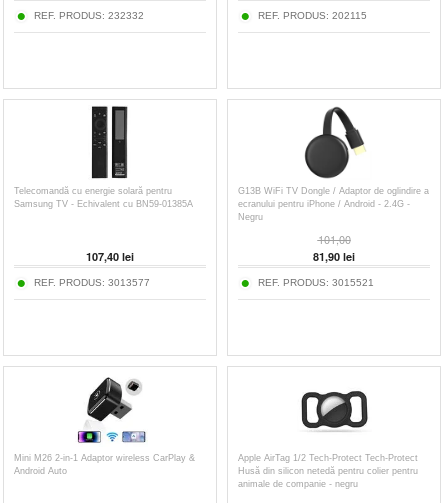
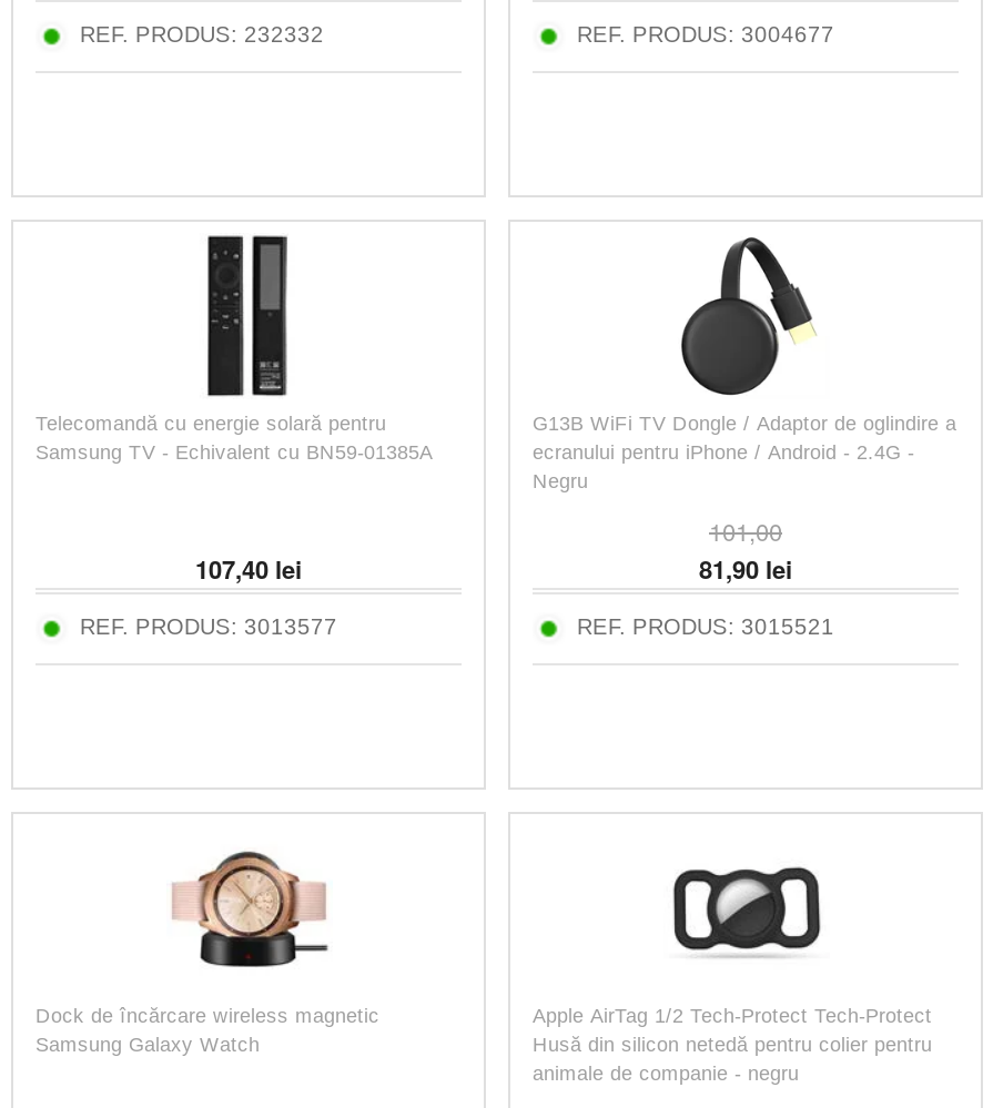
- REF. PRODUS: 202115
+ REF. PRODUS: 3004677

- [image]
- Mini M26 2-in-1 Adaptor wireless CarPlay &
- Android Auto
+ [image]
+ Dock de încărcare wireless magnetic
+ Samsung Galaxy Watch
